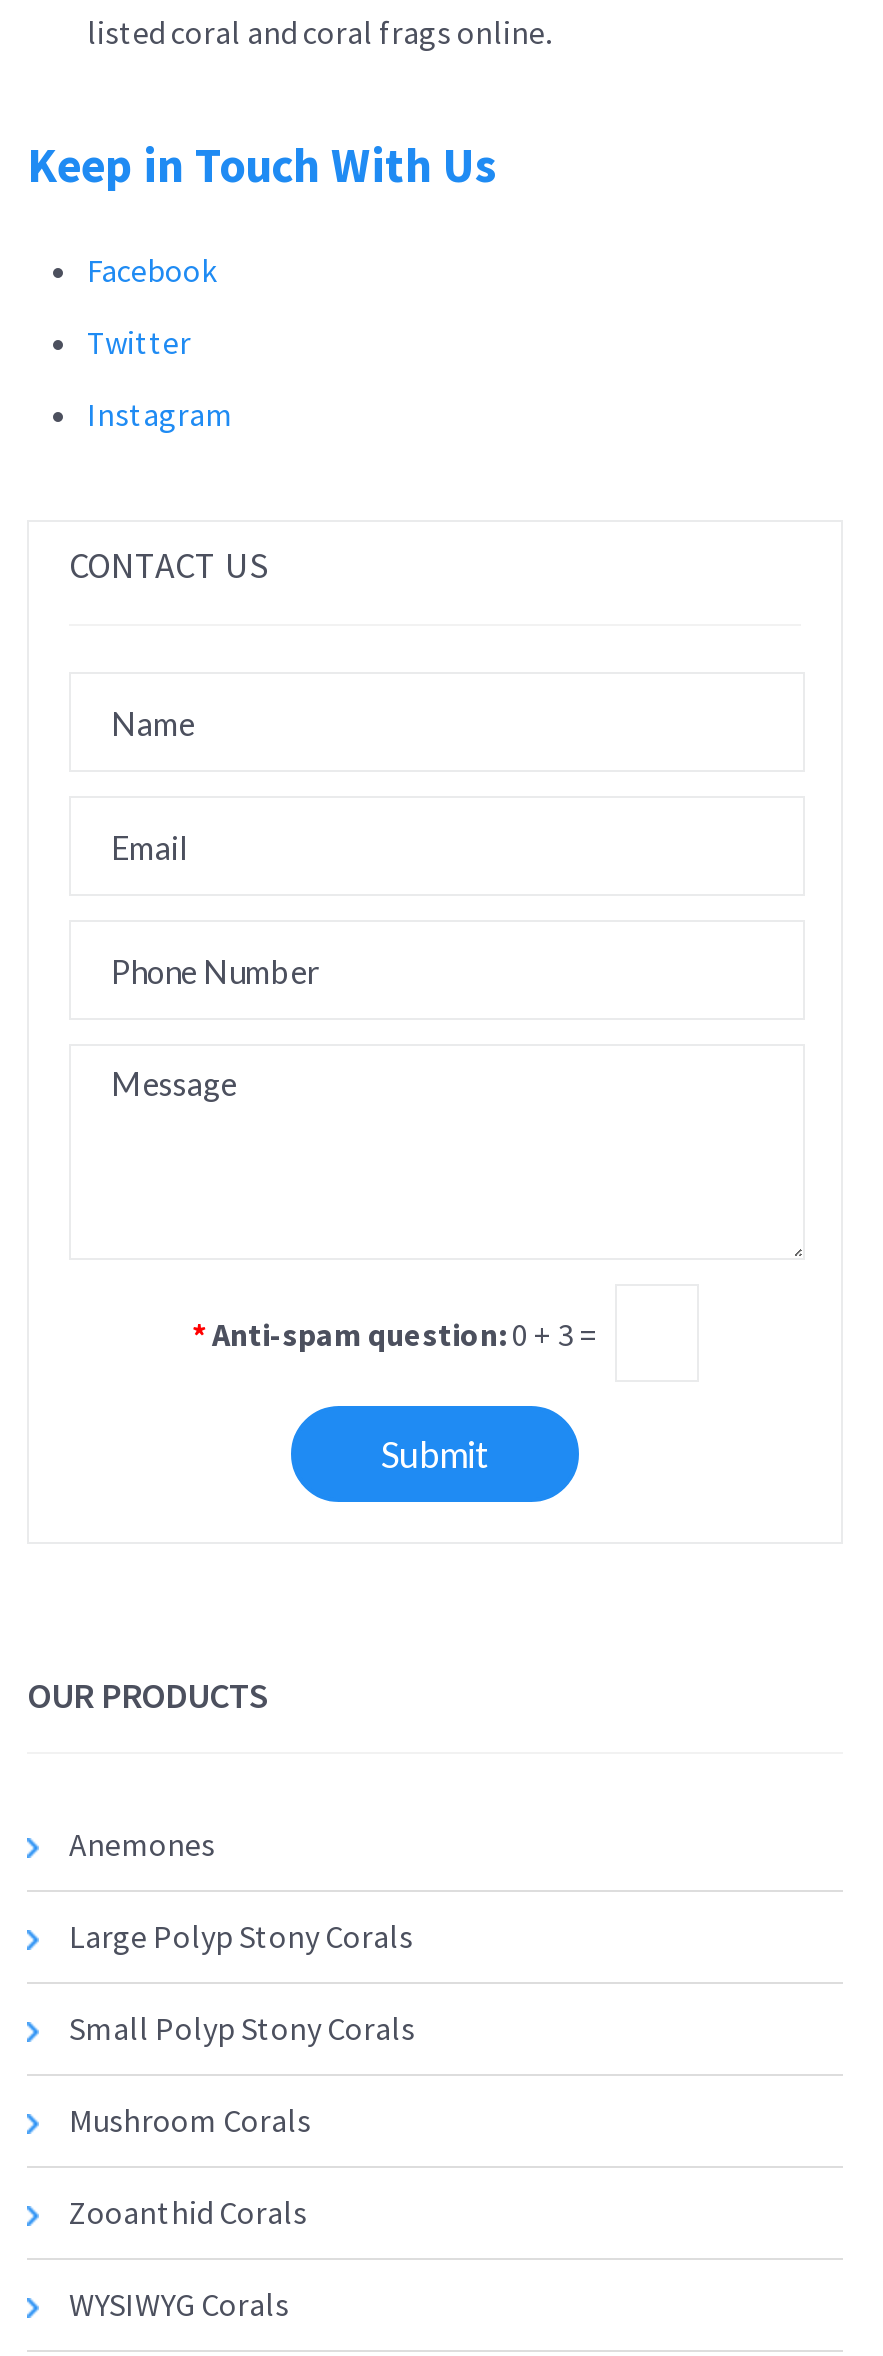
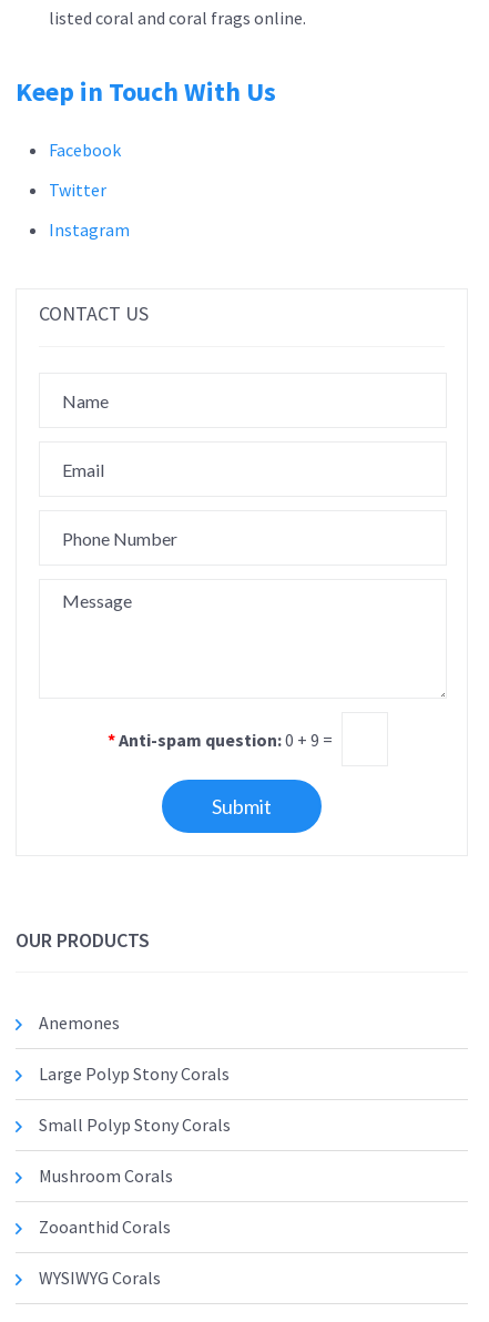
- * Anti-spam question: 0 + 3 =
+ * Anti-spam question: 0 + 9 =
